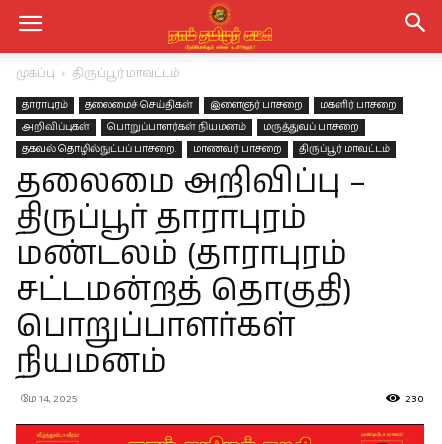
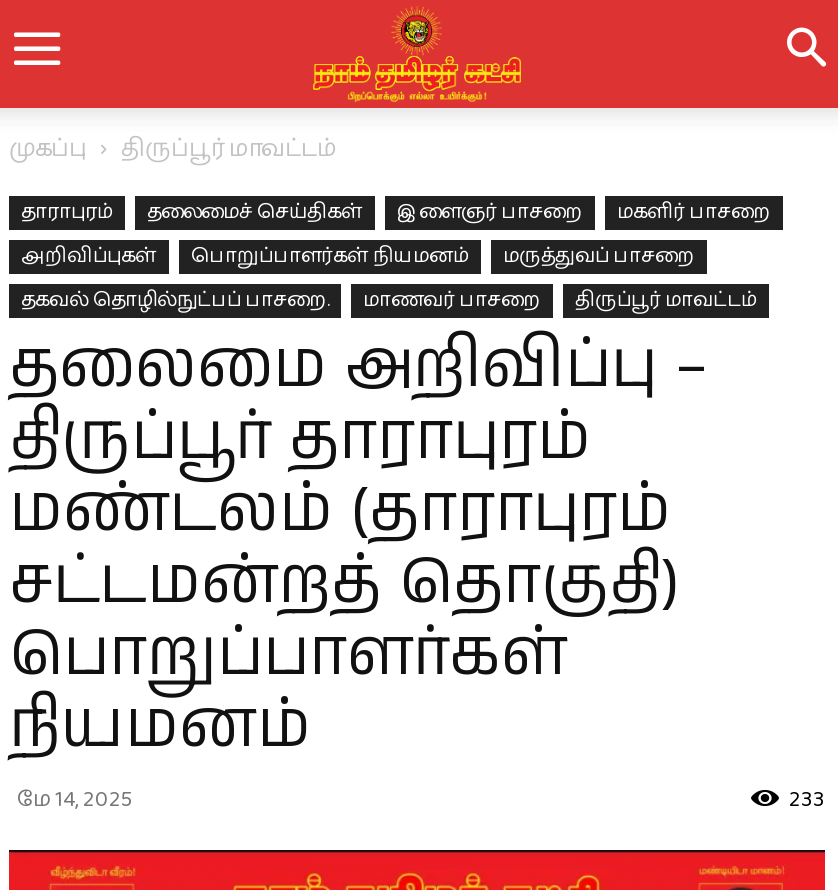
- 230
+ 233
